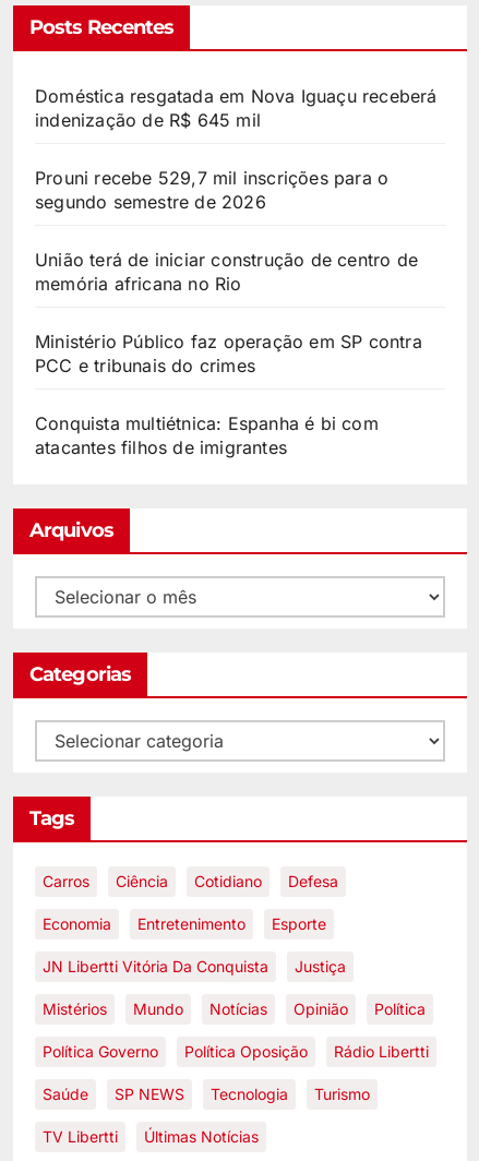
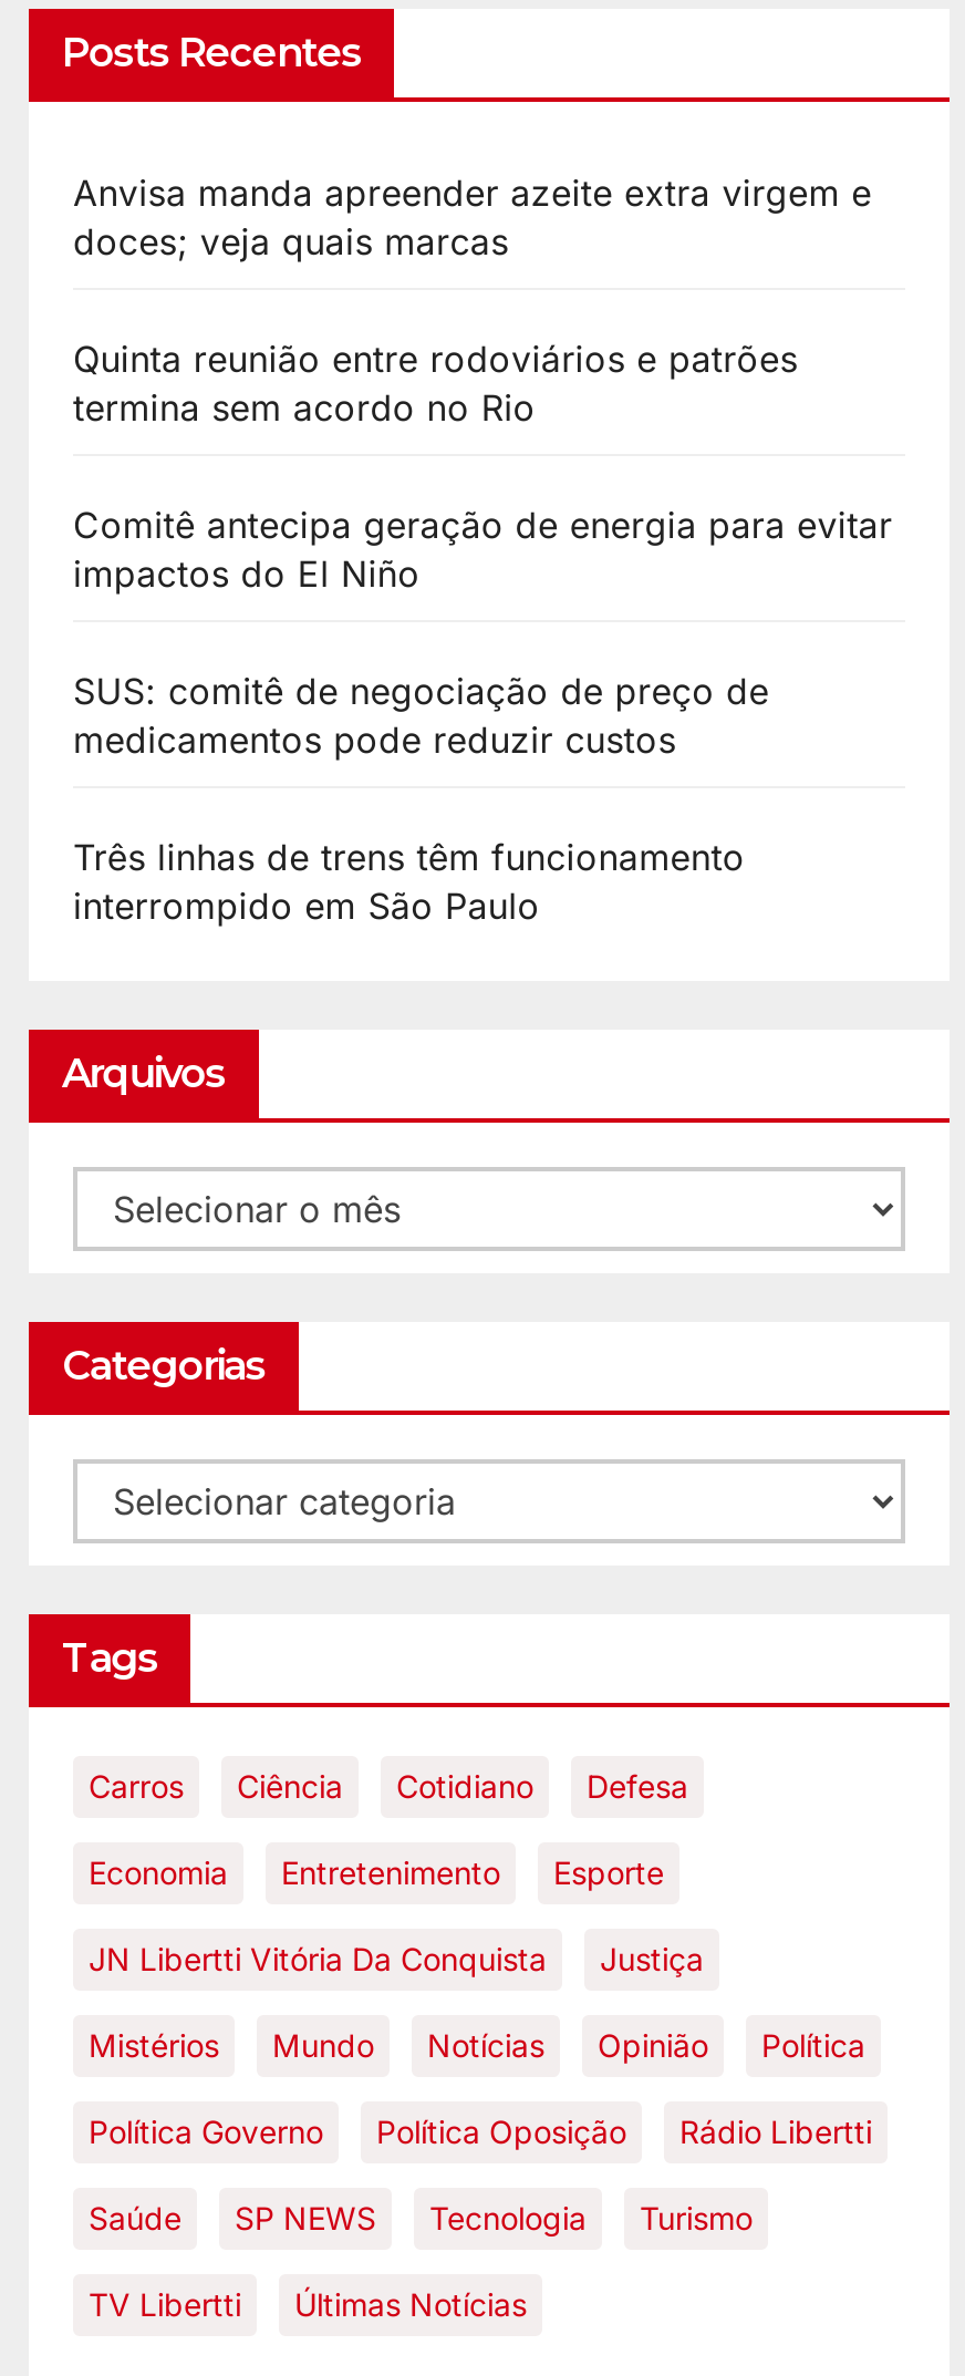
- Doméstica resgatada em Nova Iguaçu receberá
- indenização de R$ 645 mil
+ Anvisa manda apreender azeite extra virgem e
+ doces; veja quais marcas

- Prouni recebe 529,7 mil inscrições para o
- segundo semestre de 2026
+ Quinta reunião entre rodoviários e patrões
+ termina sem acordo no Rio

- União terá de iniciar construção de centro de
- memória africana no Rio
+ Comitê antecipa geração de energia para evitar
+ impactos do El Niño

- Ministério Público faz operação em SP contra
- PCC e tribunais do crimes
+ SUS: comitê de negociação de preço de
+ medicamentos pode reduzir custos

- Conquista multiétnica: Espanha é bi com
- atacantes filhos de imigrantes
+ Três linhas de trens têm funcionamento
+ interrompido em São Paulo
